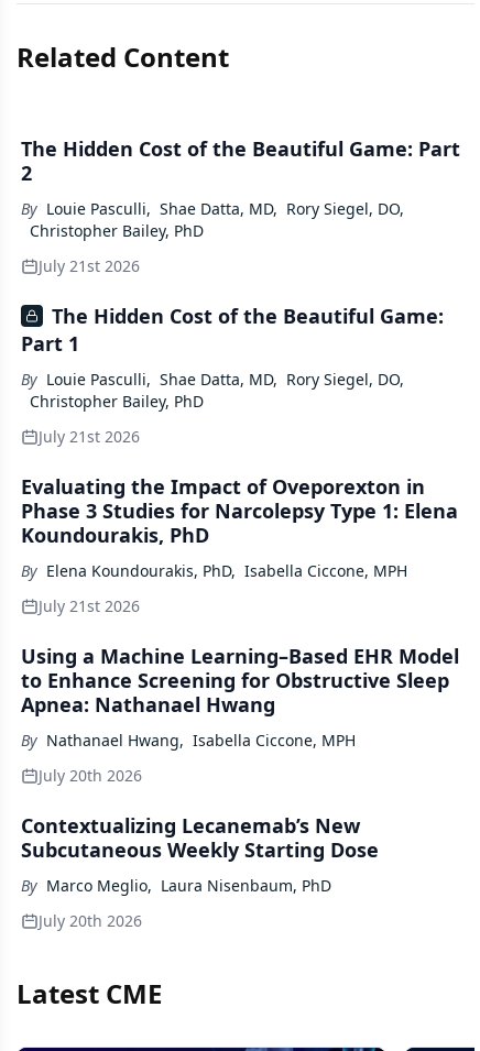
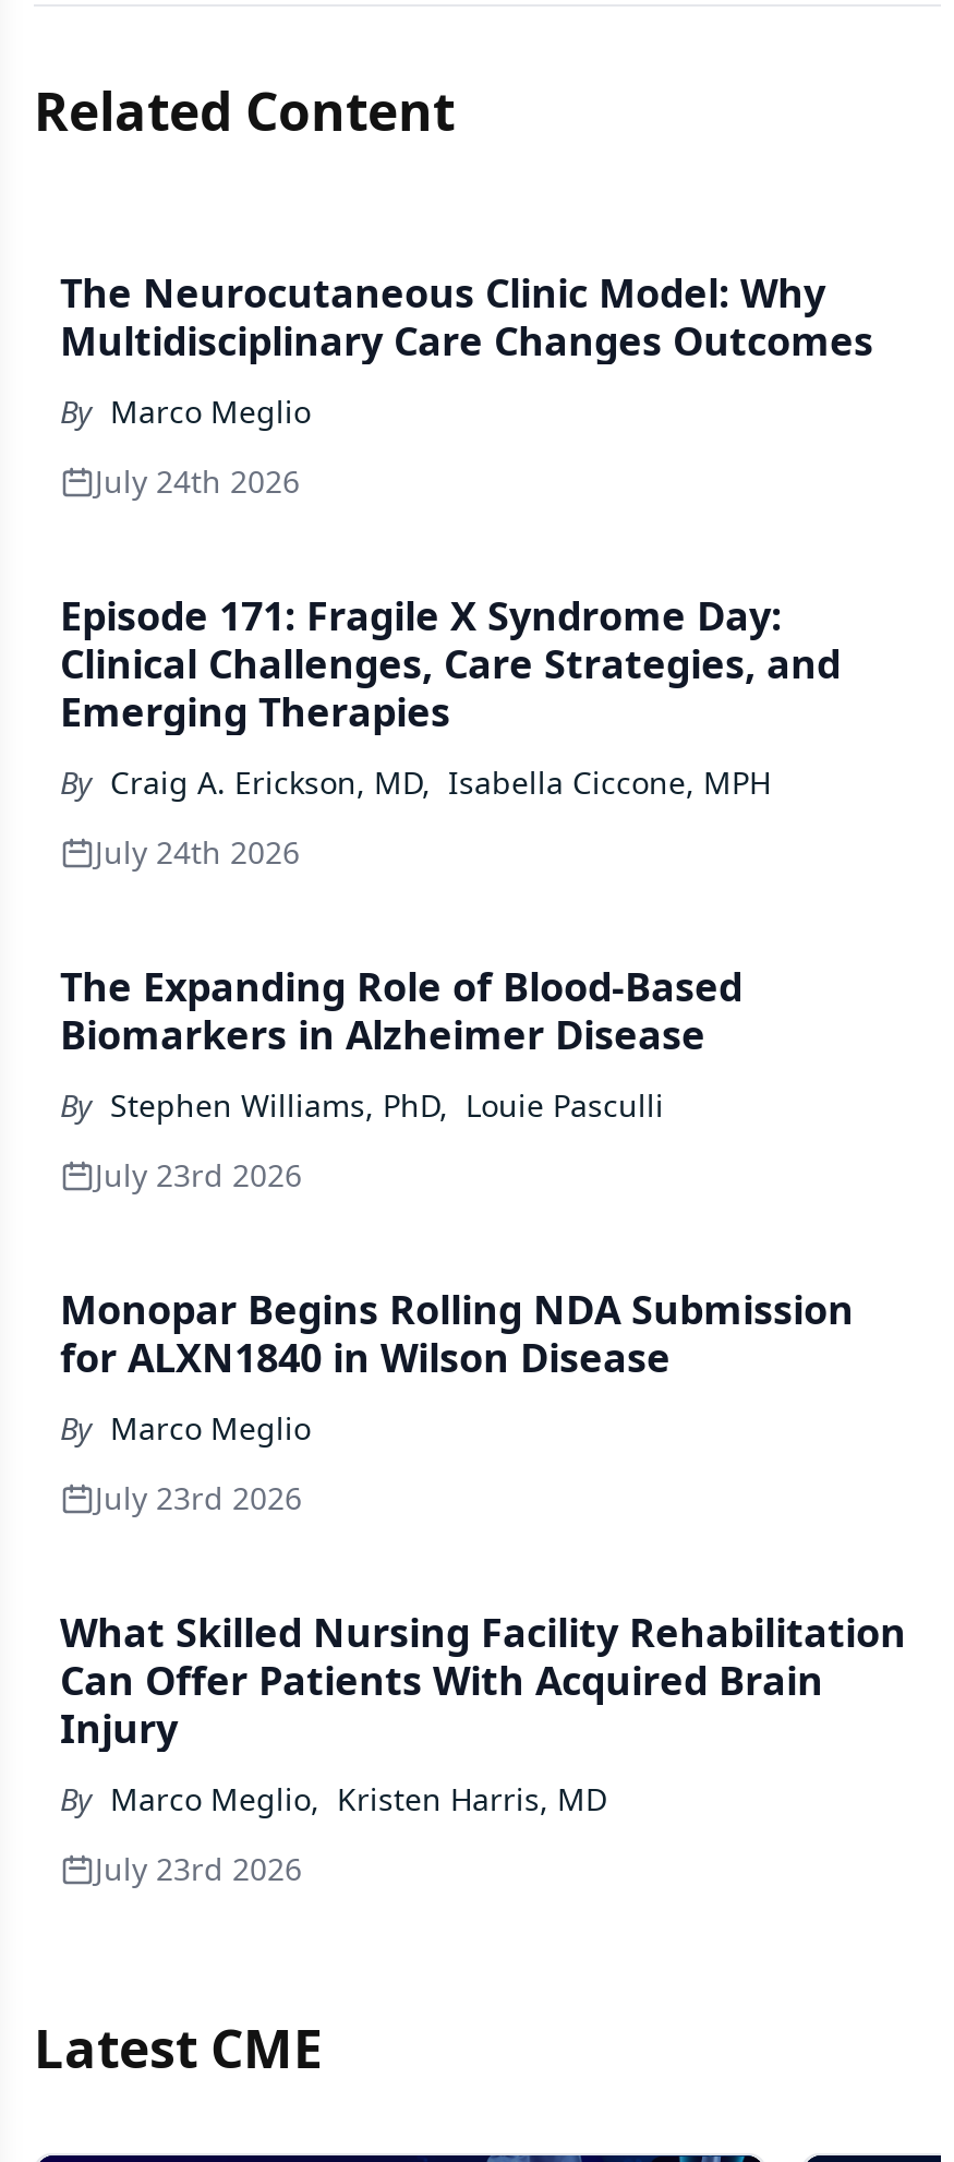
- The Hidden Cost of the Beautiful Game: Part
- 2
+ The Neurocutaneous Clinic Model: Why
+ Multidisciplinary Care Changes Outcomes

- By Louie Pasculli, Shae Datta, MD, Rory Siegel, DO,
- Christopher Bailey, PhD
+ By Marco Meglio

- July 21st 2026
+ July 24th 2026

- The Hidden Cost of the Beautiful Game:
- Part 1
+ Episode 171: Fragile X Syndrome Day:
+ Clinical Challenges, Care Strategies, and
+ Emerging Therapies

- By Louie Pasculli, Shae Datta, MD, Rory Siegel, DO,
- Christopher Bailey, PhD
+ By Craig A. Erickson, MD, Isabella Ciccone, MPH

- July 21st 2026
+ July 24th 2026

- Evaluating the Impact of Oveporexton in
- Phase 3 Studies for Narcolepsy Type 1: Elena
- Koundourakis, PhD
+ The Expanding Role of Blood-Based
+ Biomarkers in Alzheimer Disease

- By Elena Koundourakis, PhD, Isabella Ciccone, MPH
+ By Stephen Williams, PhD, Louie Pasculli

- July 21st 2026
+ July 23rd 2026

- Using a Machine Learning–Based EHR Model
- to Enhance Screening for Obstructive Sleep
- Apnea: Nathanael Hwang
+ Monopar Begins Rolling NDA Submission
+ for ALXN1840 in Wilson Disease

- By Nathanael Hwang, Isabella Ciccone, MPH
+ By Marco Meglio

- July 20th 2026
+ July 23rd 2026

- Contextualizing Lecanemab’s New
- Subcutaneous Weekly Starting Dose
+ What Skilled Nursing Facility Rehabilitation
+ Can Offer Patients With Acquired Brain
+ Injury

- By Marco Meglio, Laura Nisenbaum, PhD
+ By Marco Meglio, Kristen Harris, MD

- July 20th 2026
+ July 23rd 2026
